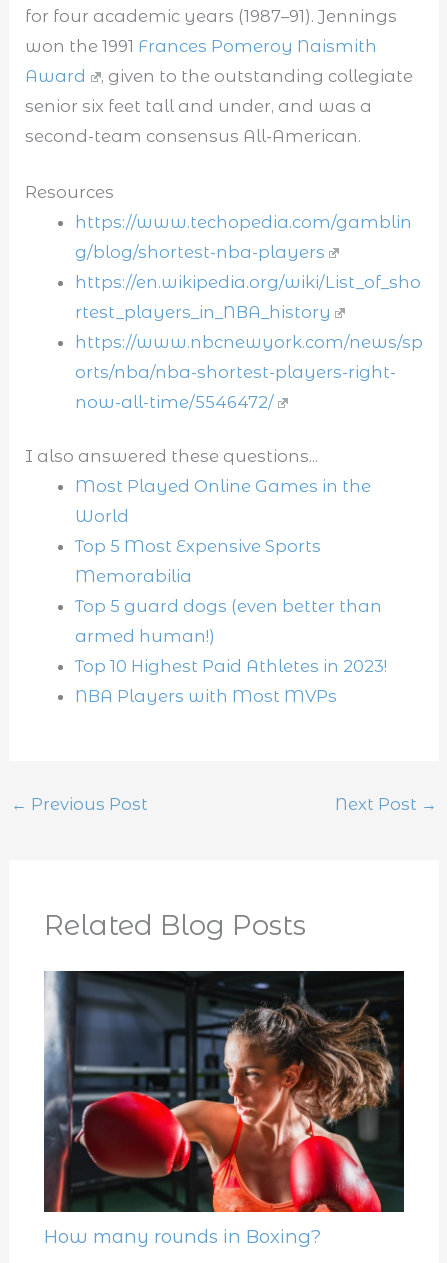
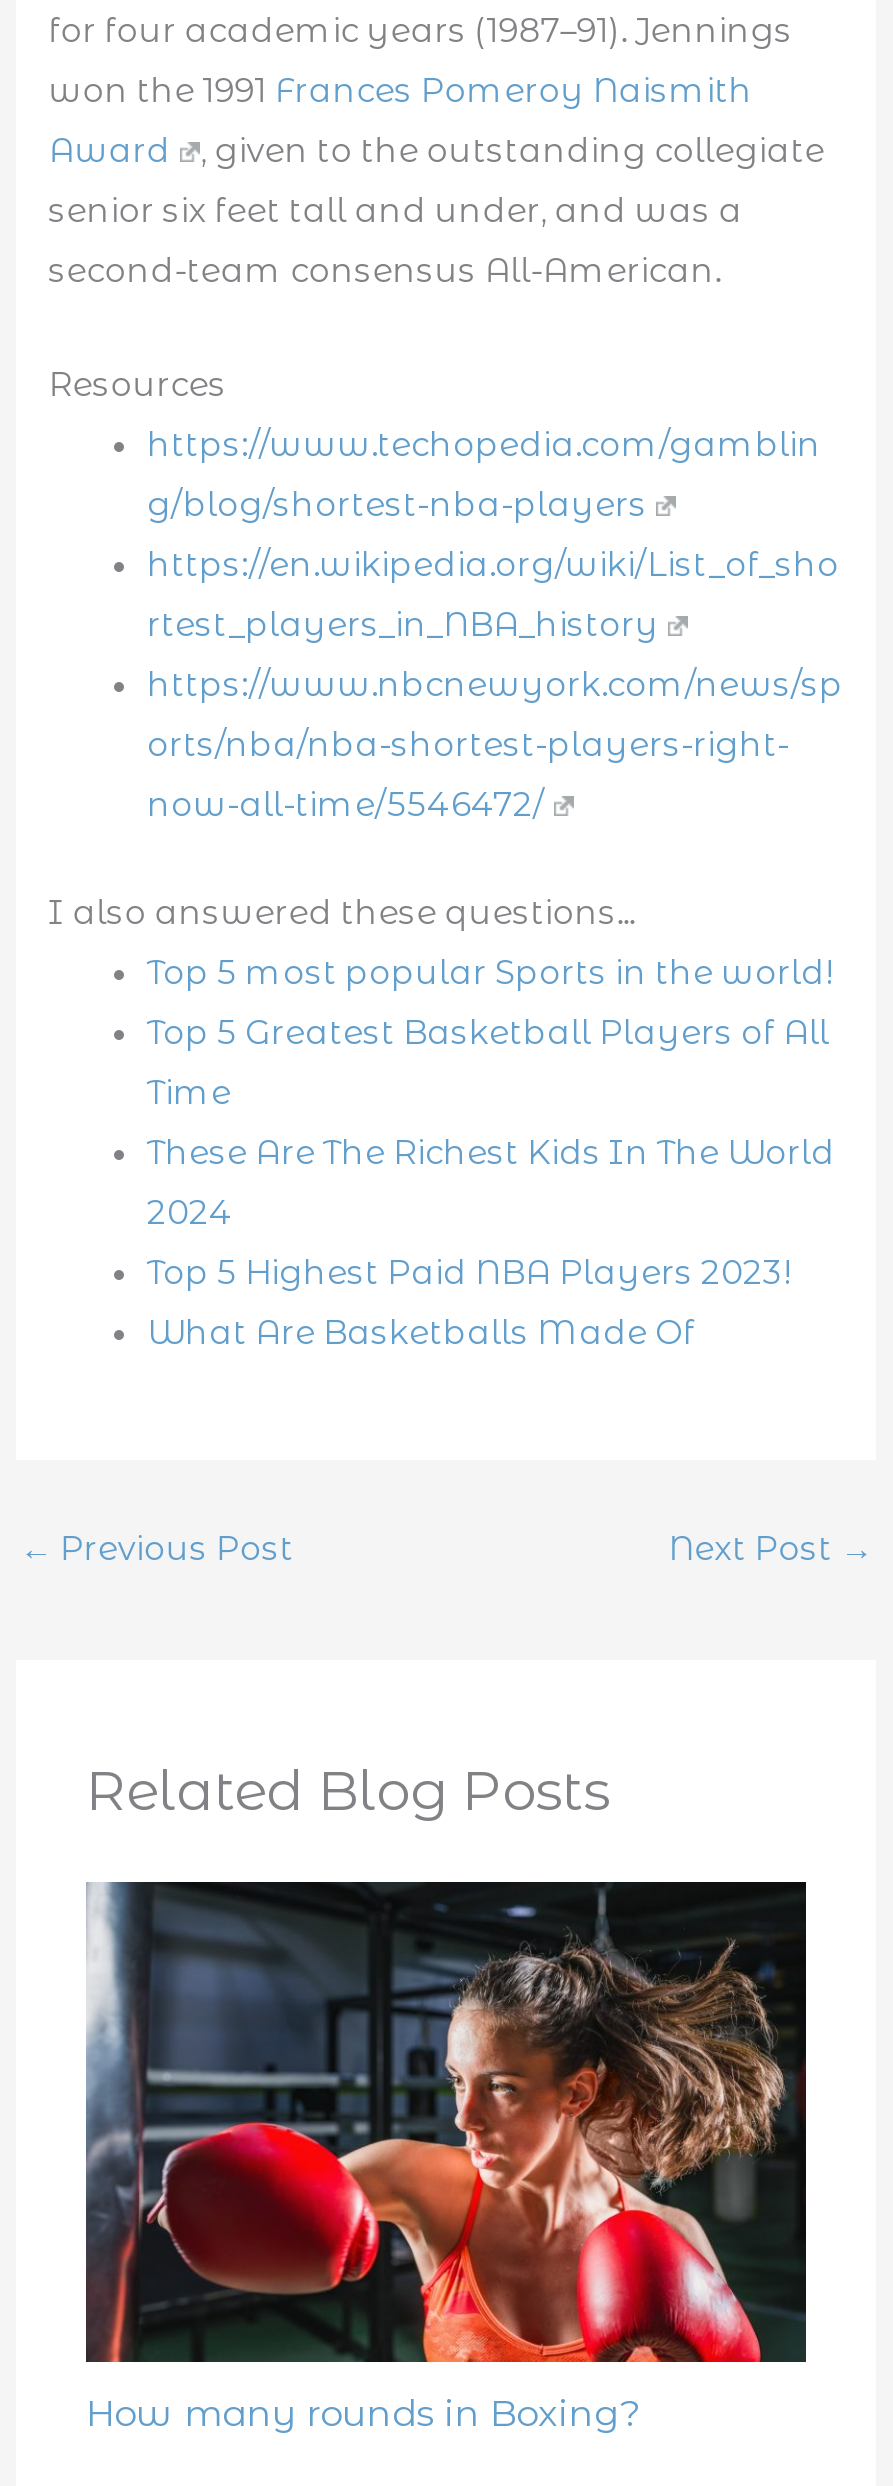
- Most Played Online Games in the
- World
- Top 5 Most Expensive Sports
- Memorabilia
- Top 5 guard dogs (even better than
- armed human!)
- Top 10 Highest Paid Athletes in 2023!
- NBA Players with Most MVPs
+ Top 5 most popular Sports in the world!
+ Top 5 Greatest Basketball Players of All
+ Time
+ These Are The Richest Kids In The World
+ 2024
+ Top 5 Highest Paid NBA Players 2023!
+ What Are Basketballs Made Of
